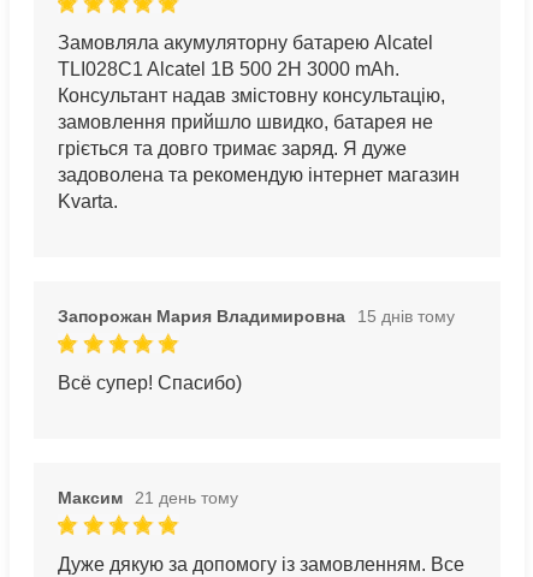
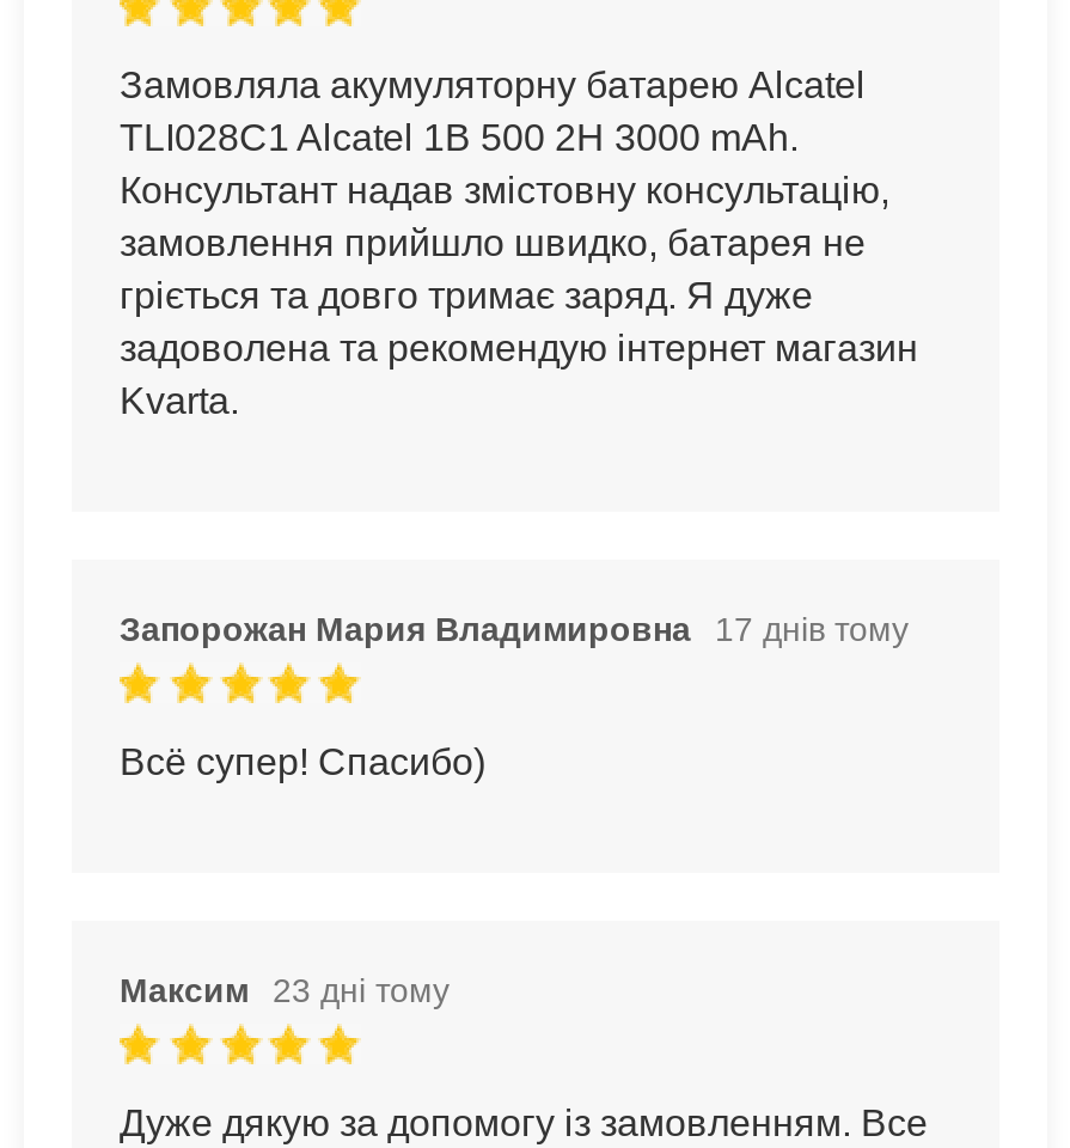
- Запорожан Мария Владимировна 15 днів тому
+ Запорожан Мария Владимировна 17 днів тому

- Максим 21 день тому
+ Максим 23 дні тому
